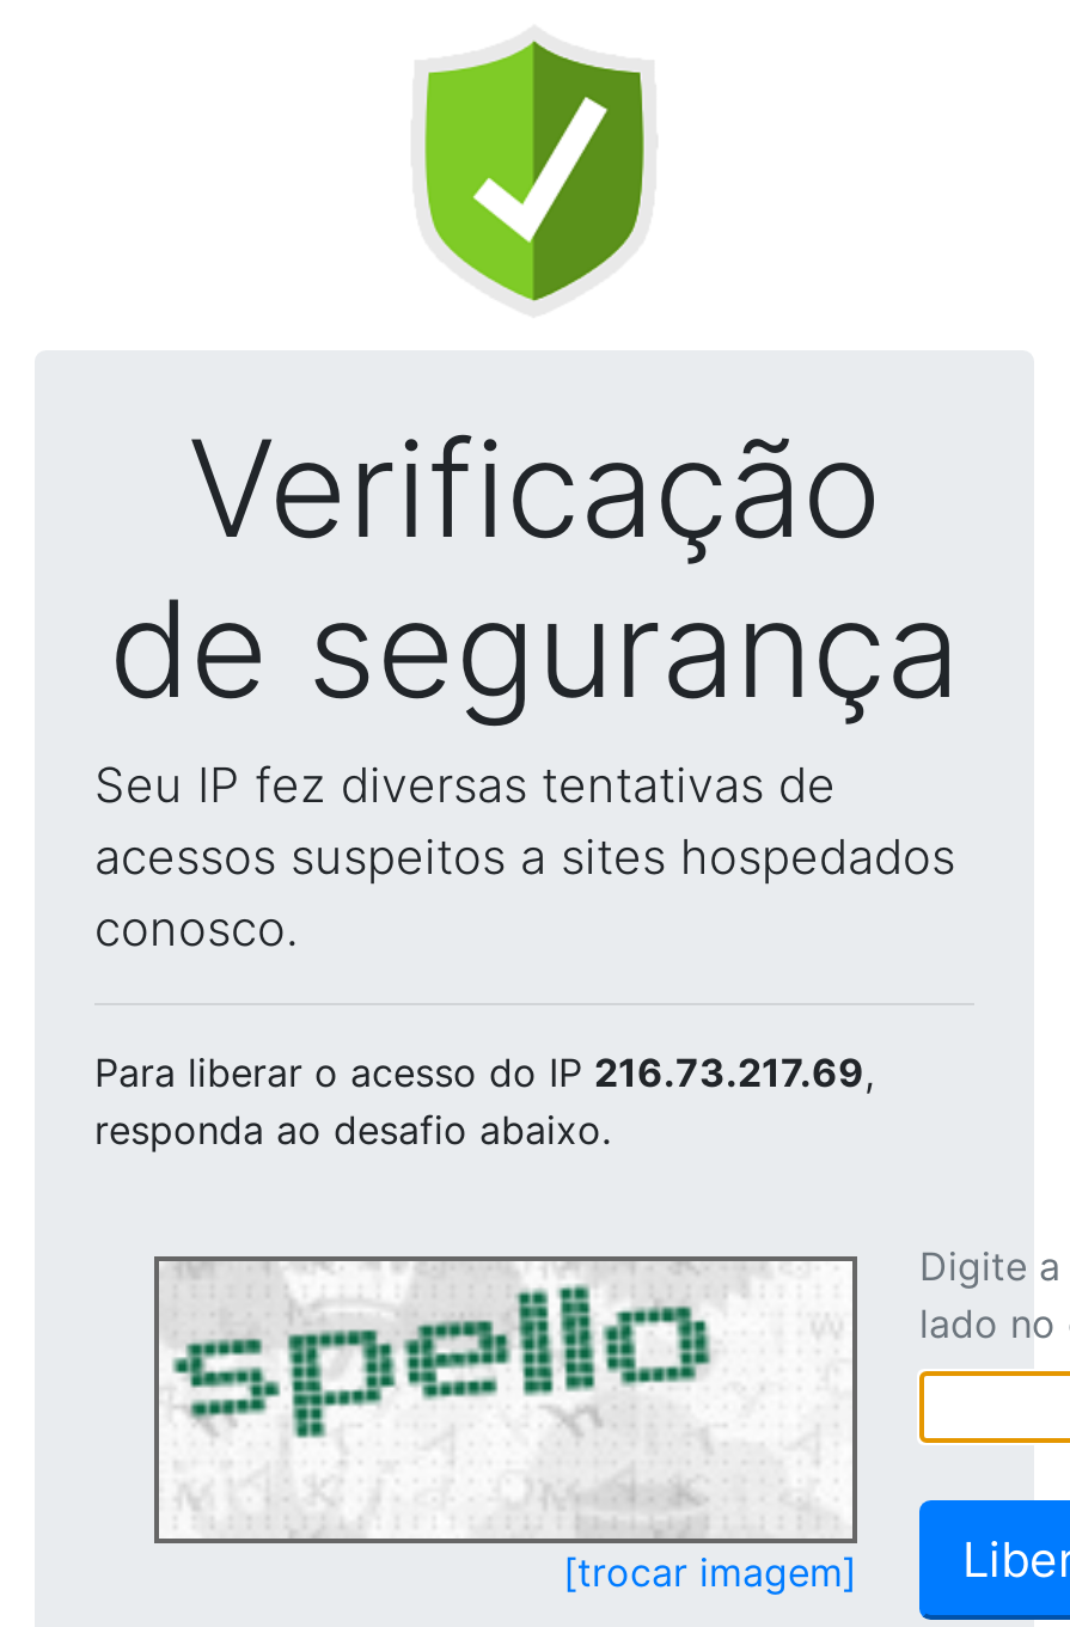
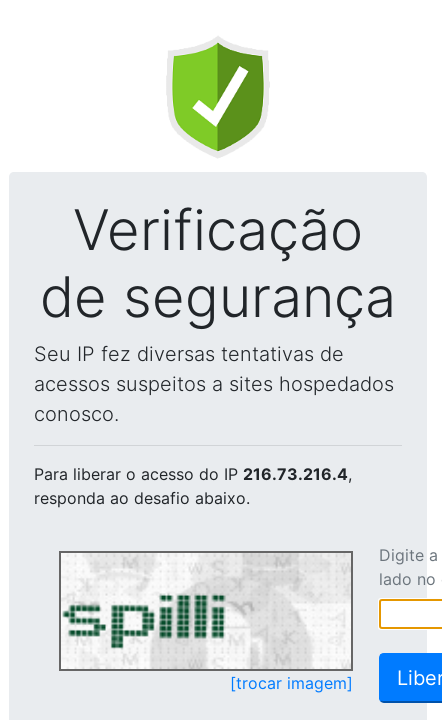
- Para liberar o acesso do IP 216.73.217.69,
+ Para liberar o acesso do IP 216.73.216.4,

- [image]
+ [image]
